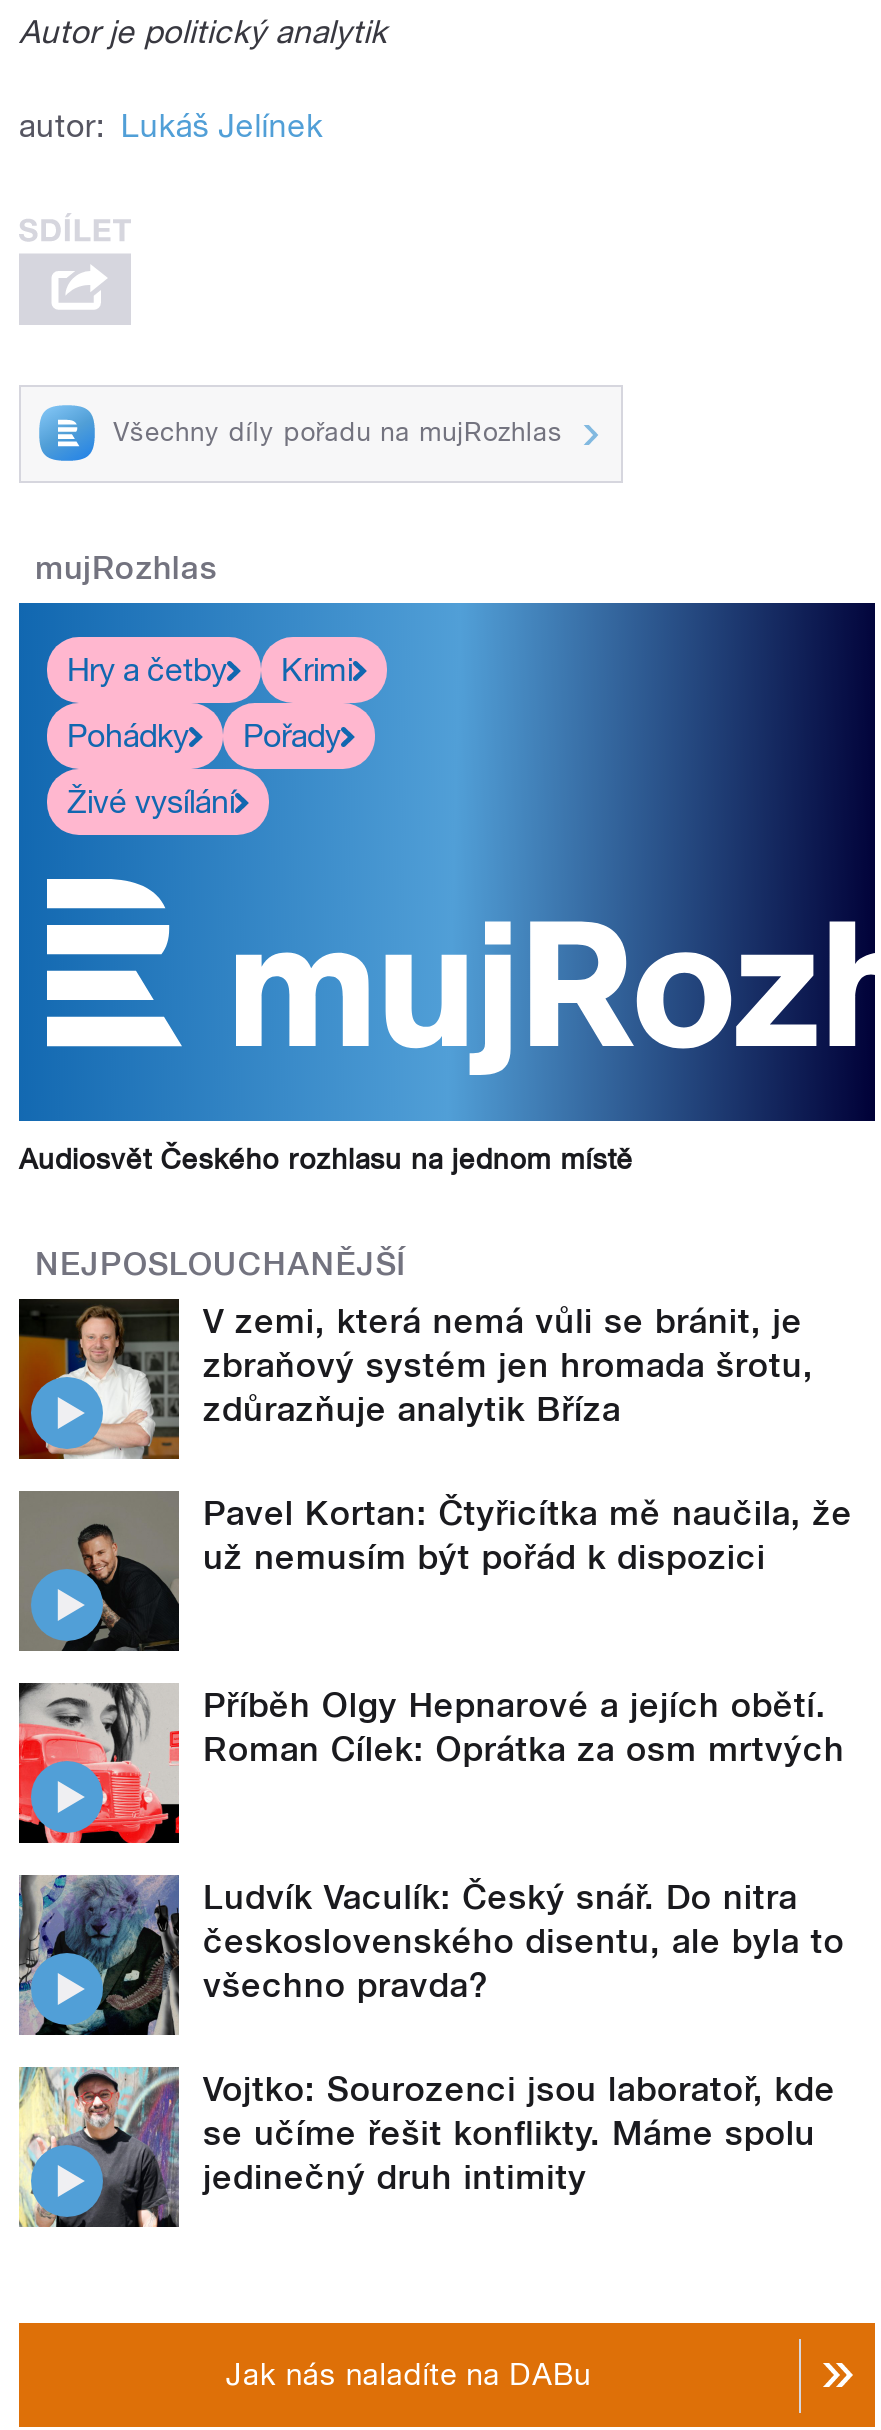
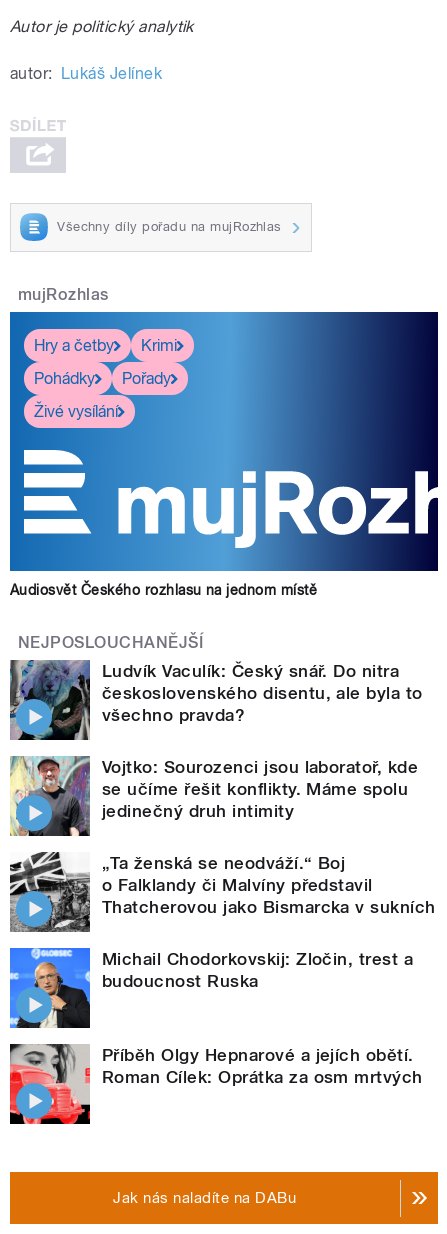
- [image]
- V zemi, která nemá vůli se bránit, je
- zbraňový systém jen hromada šrotu,
- zdůrazňuje analytik Bříza
- Pavel Kortan: Čtyřicítka mě naučila, že
- už nemusím být pořád k dispozici

- [image]

moved down: [image] | Příběh Olgy Hepnarové a jejích obětí. | Roman Cílek: Oprátka za osm mrtvých

moved up: [image] | Ludvík Vaculík: Český snář. Do nitra | československého disentu, ale byla to | všechno pravda? | Vojtko: Sourozenci jsou laboratoř, kde | se učíme řešit konflikty. Máme spolu | jedinečný druh intimity

+ [image]
+ „Ta ženská se neodváží.“ Boj
+ o Falklandy či Malvíny představil
+ Thatcherovou jako Bismarcka v sukních
+ Michail Chodorkovskij: Zločin, trest a
+ budoucnost Ruska

+ [image]
